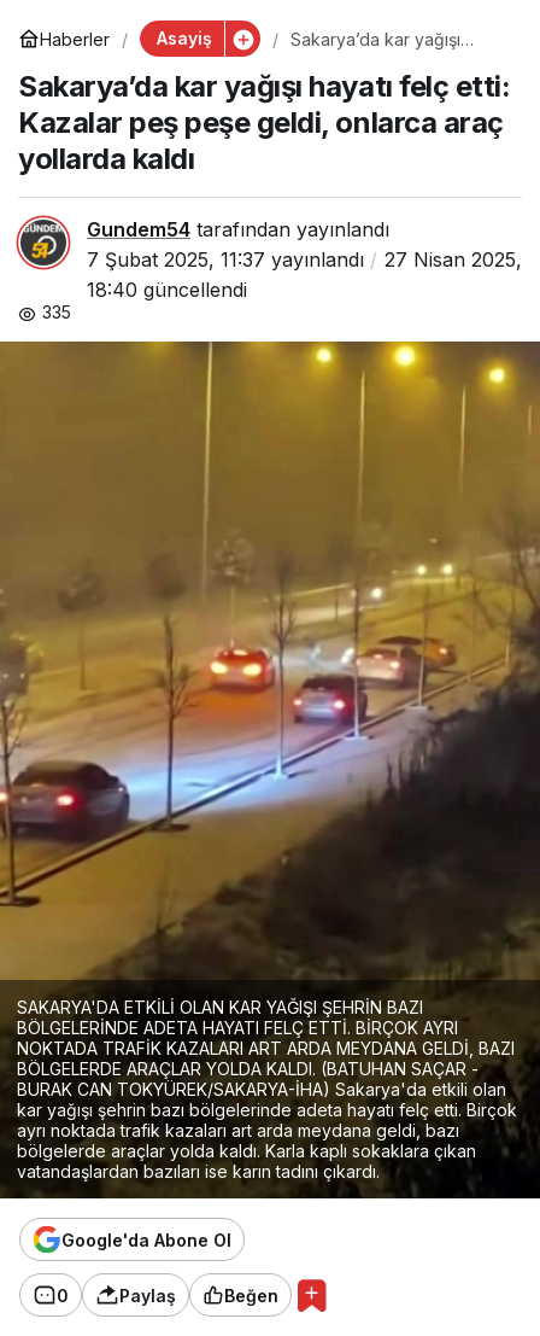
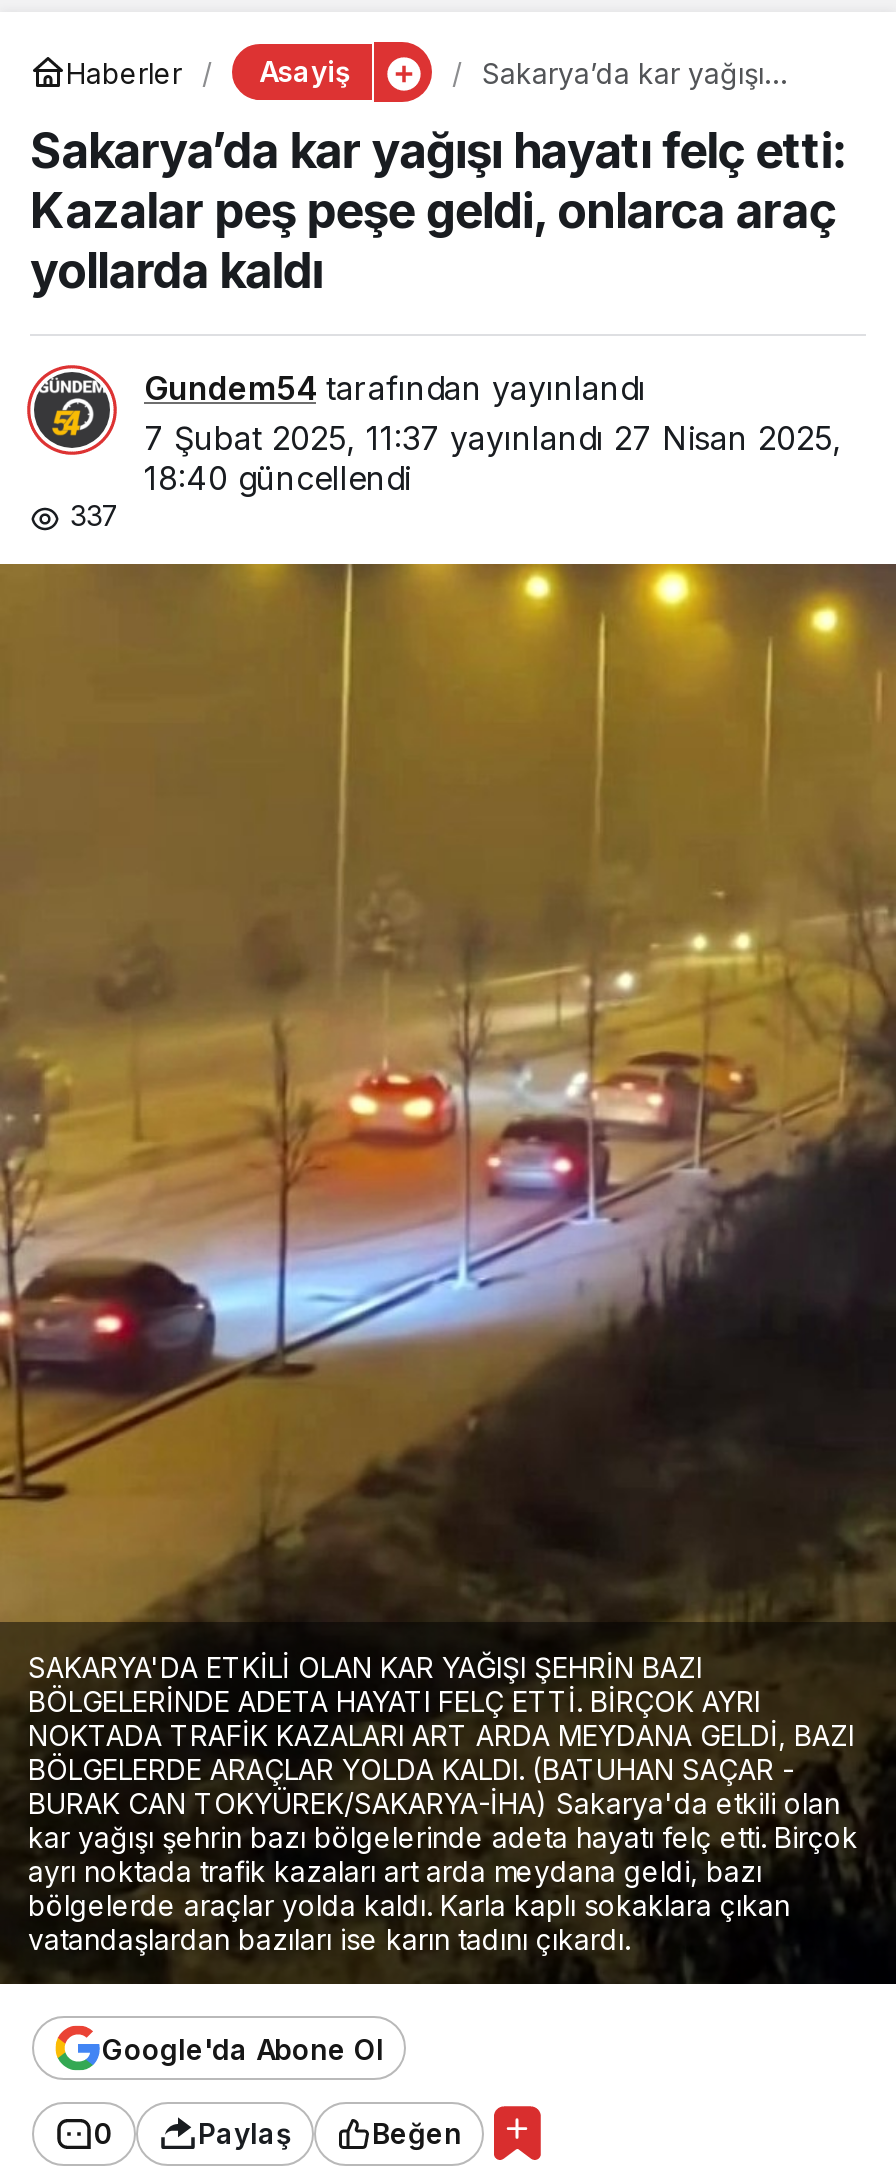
- 335
+ 337
